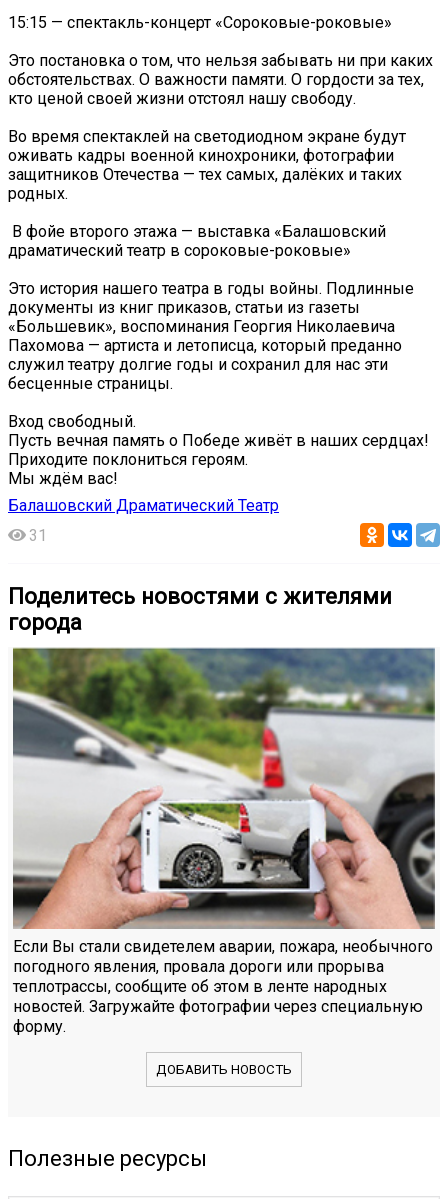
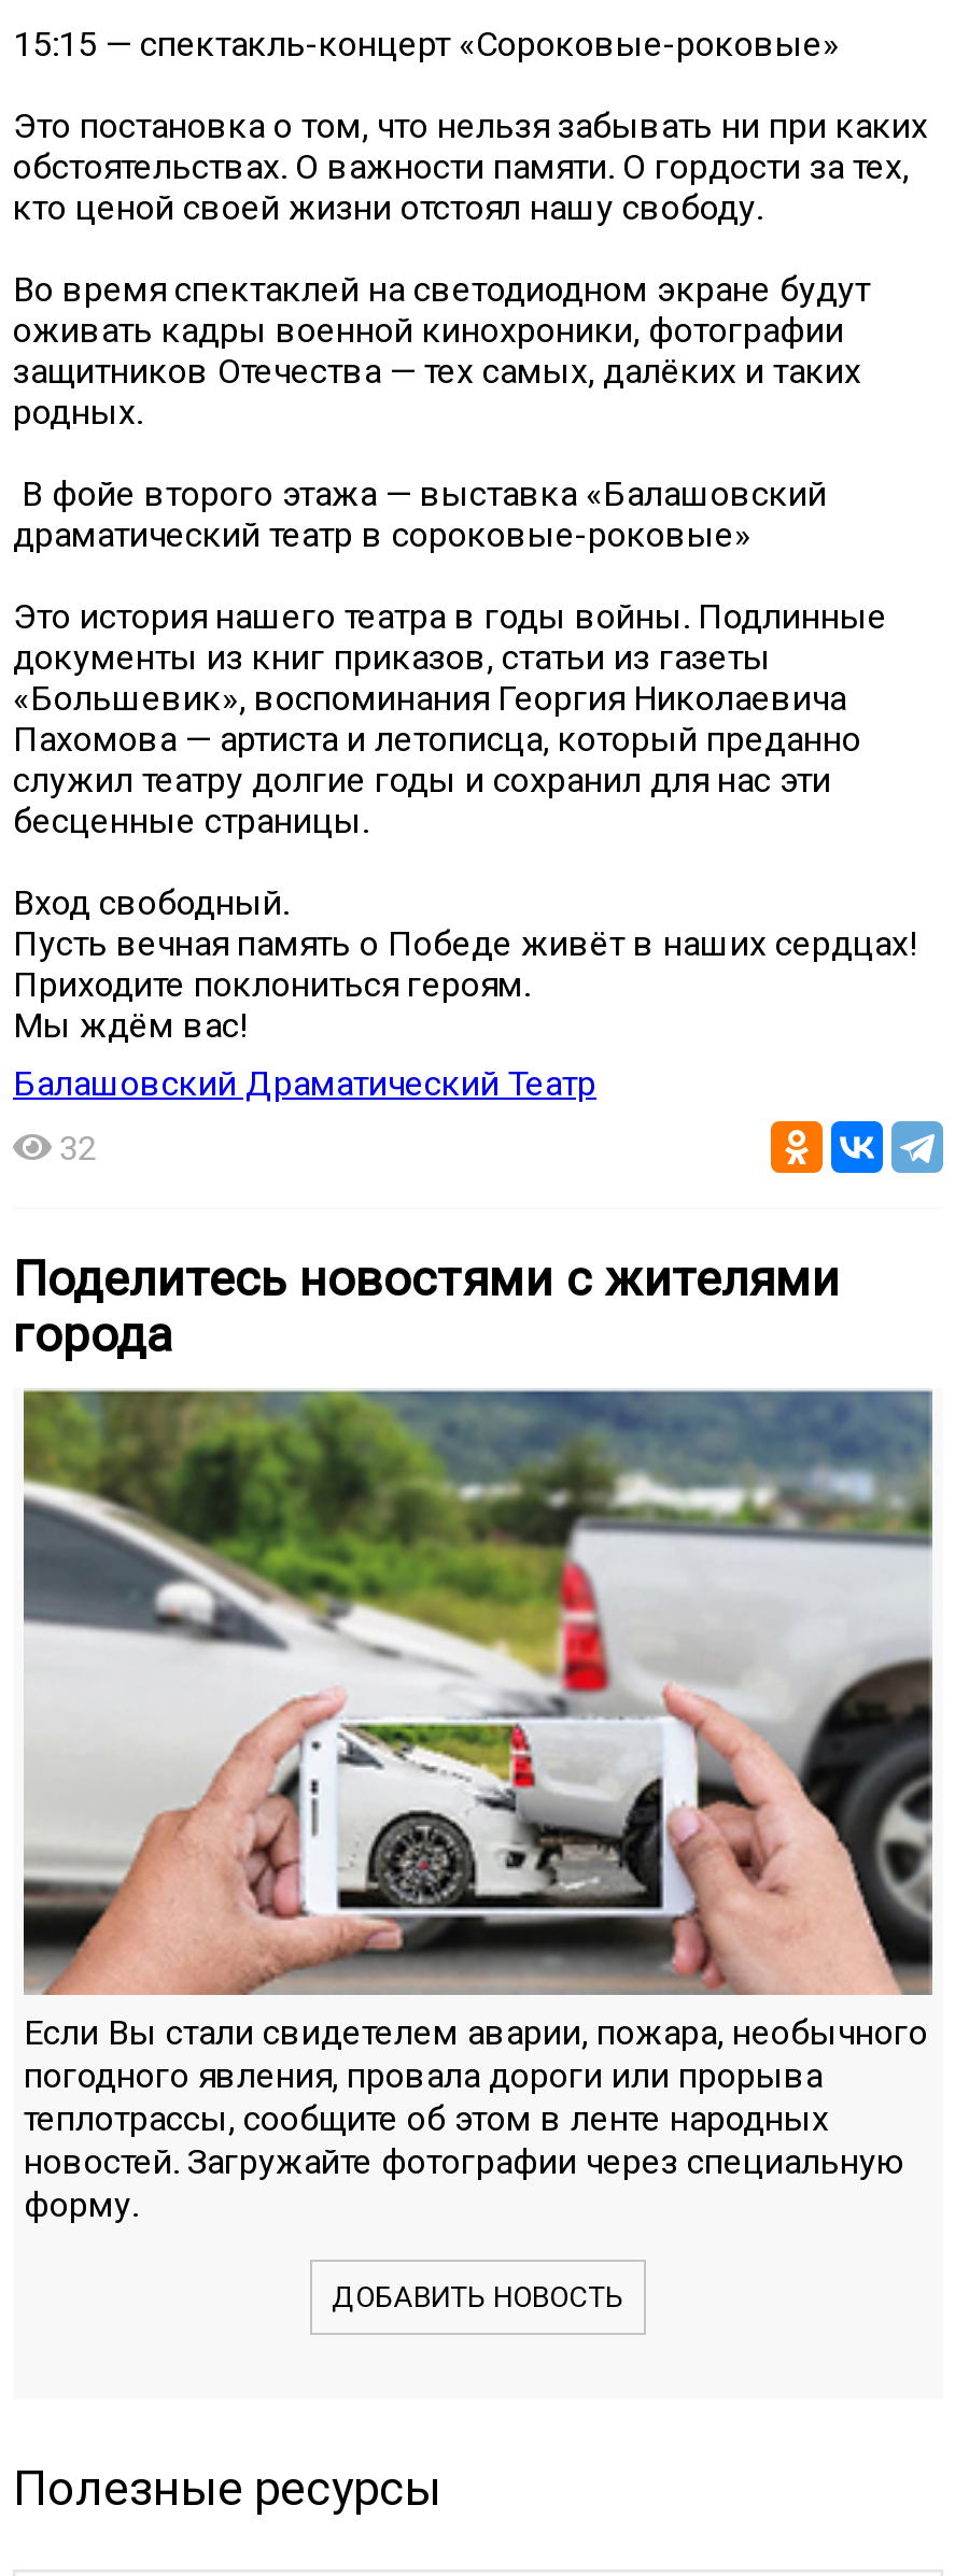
- 31
+ 32
